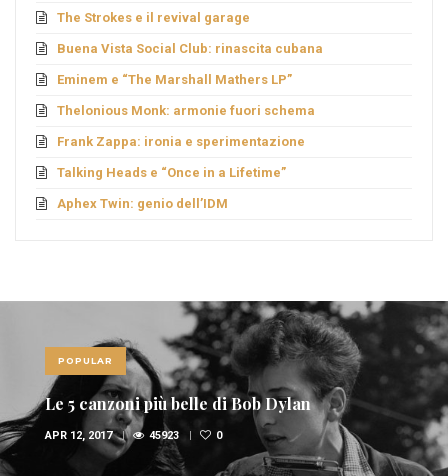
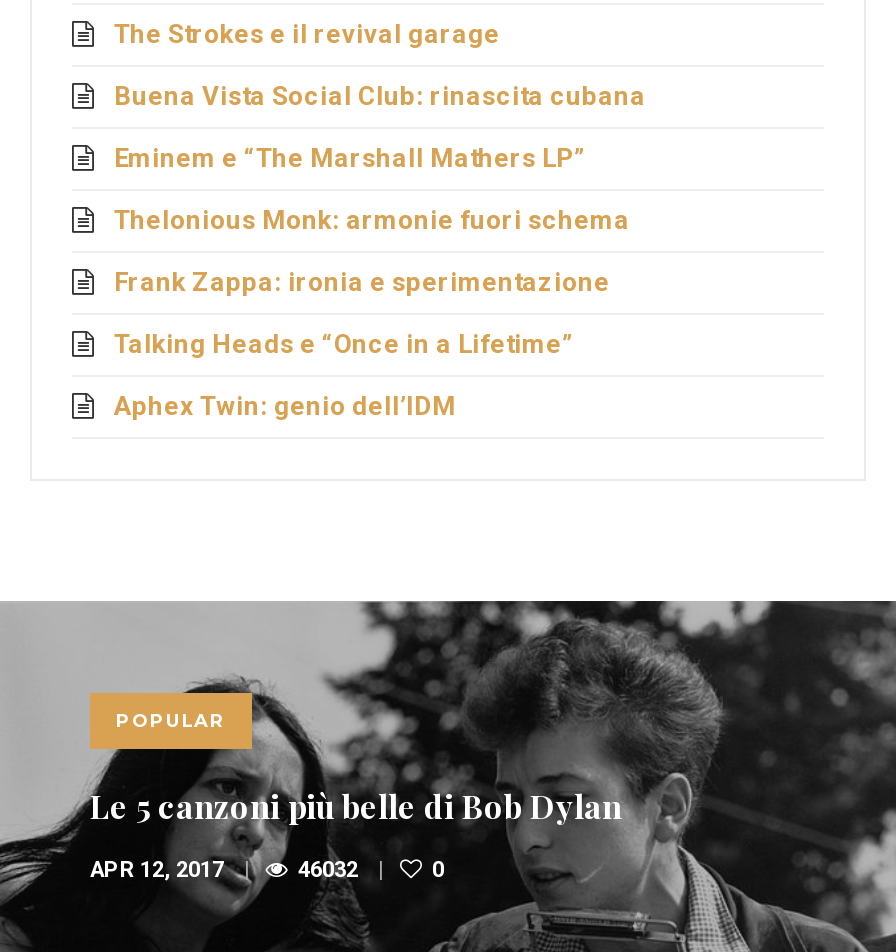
- 45923
+ 46032
